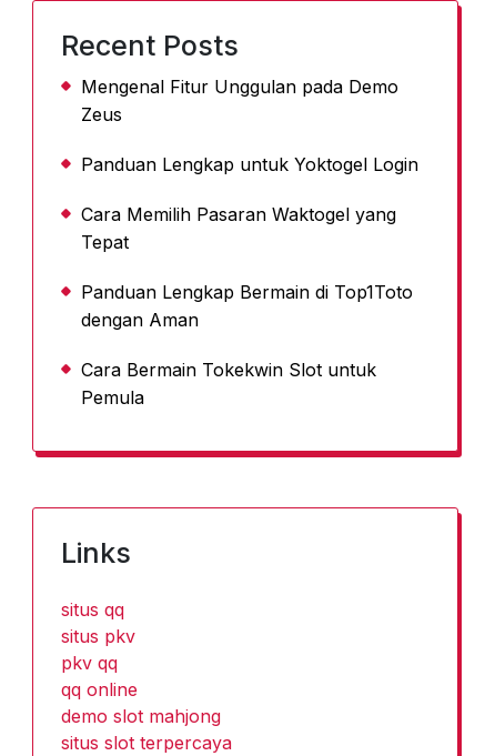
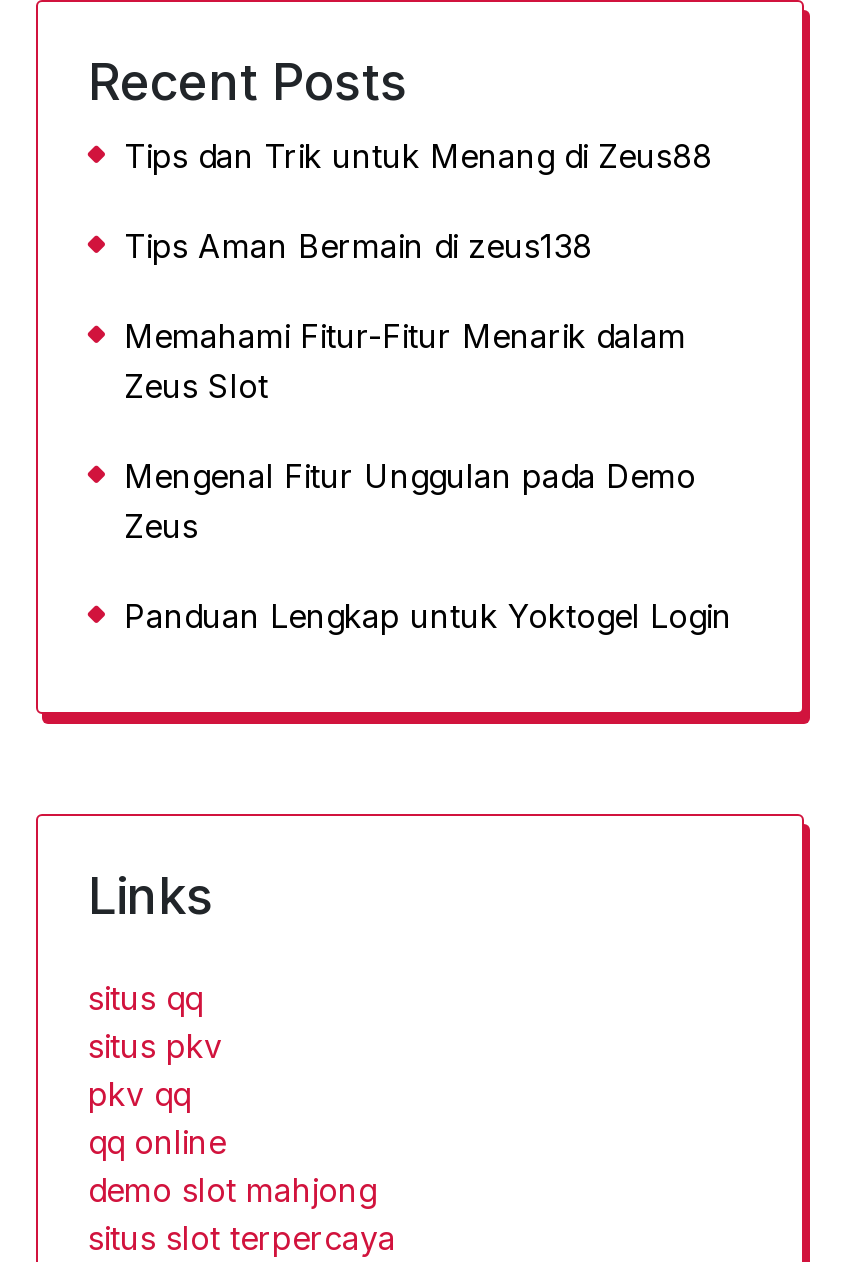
+ Tips dan Trik untuk Menang di Zeus88
+ Tips Aman Bermain di zeus138
+ Memahami Fitur-Fitur Menarik dalam
+ Zeus Slot

moved down: Mengenal Fitur Unggulan pada Demo | Zeus | Panduan Lengkap untuk Yoktogel Login

- Cara Memilih Pasaran Waktogel yang
- Tepat
- Panduan Lengkap Bermain di Top1Toto
- dengan Aman
- Cara Bermain Tokekwin Slot untuk
- Pemula
